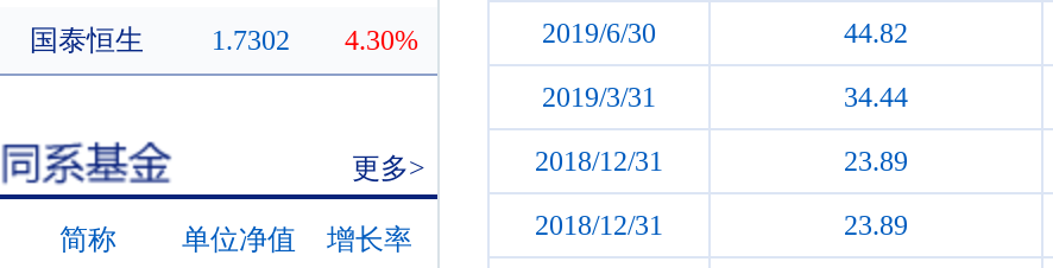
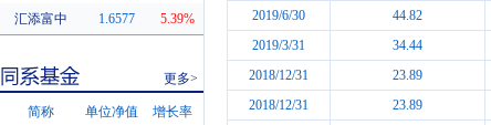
- 国泰恒生
- 1.7302
- 4.30%
+ 汇添富中
+ 1.6577
+ 5.39%
